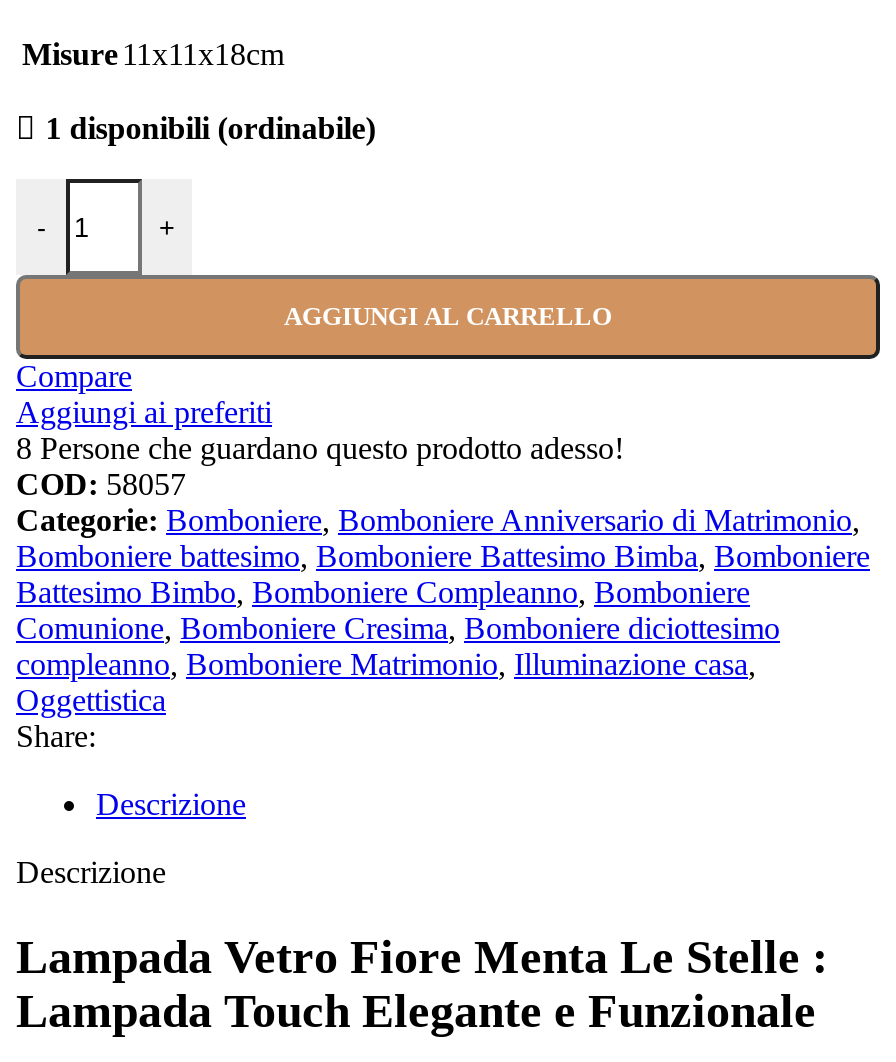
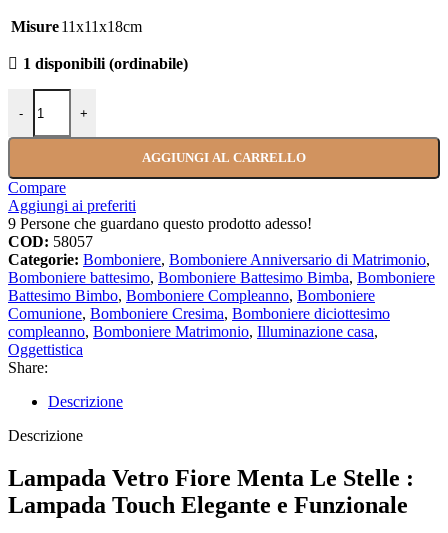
- 8 Persone che guardano questo prodotto adesso!
+ 9 Persone che guardano questo prodotto adesso!
